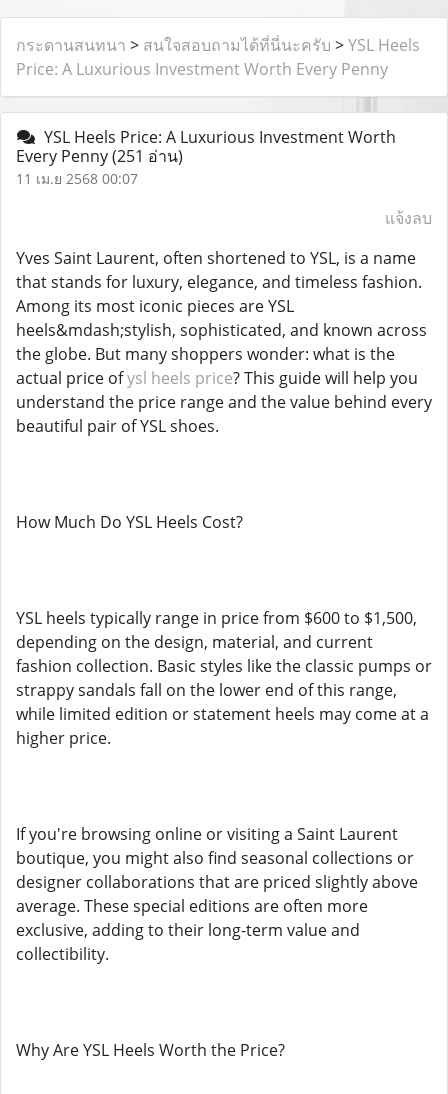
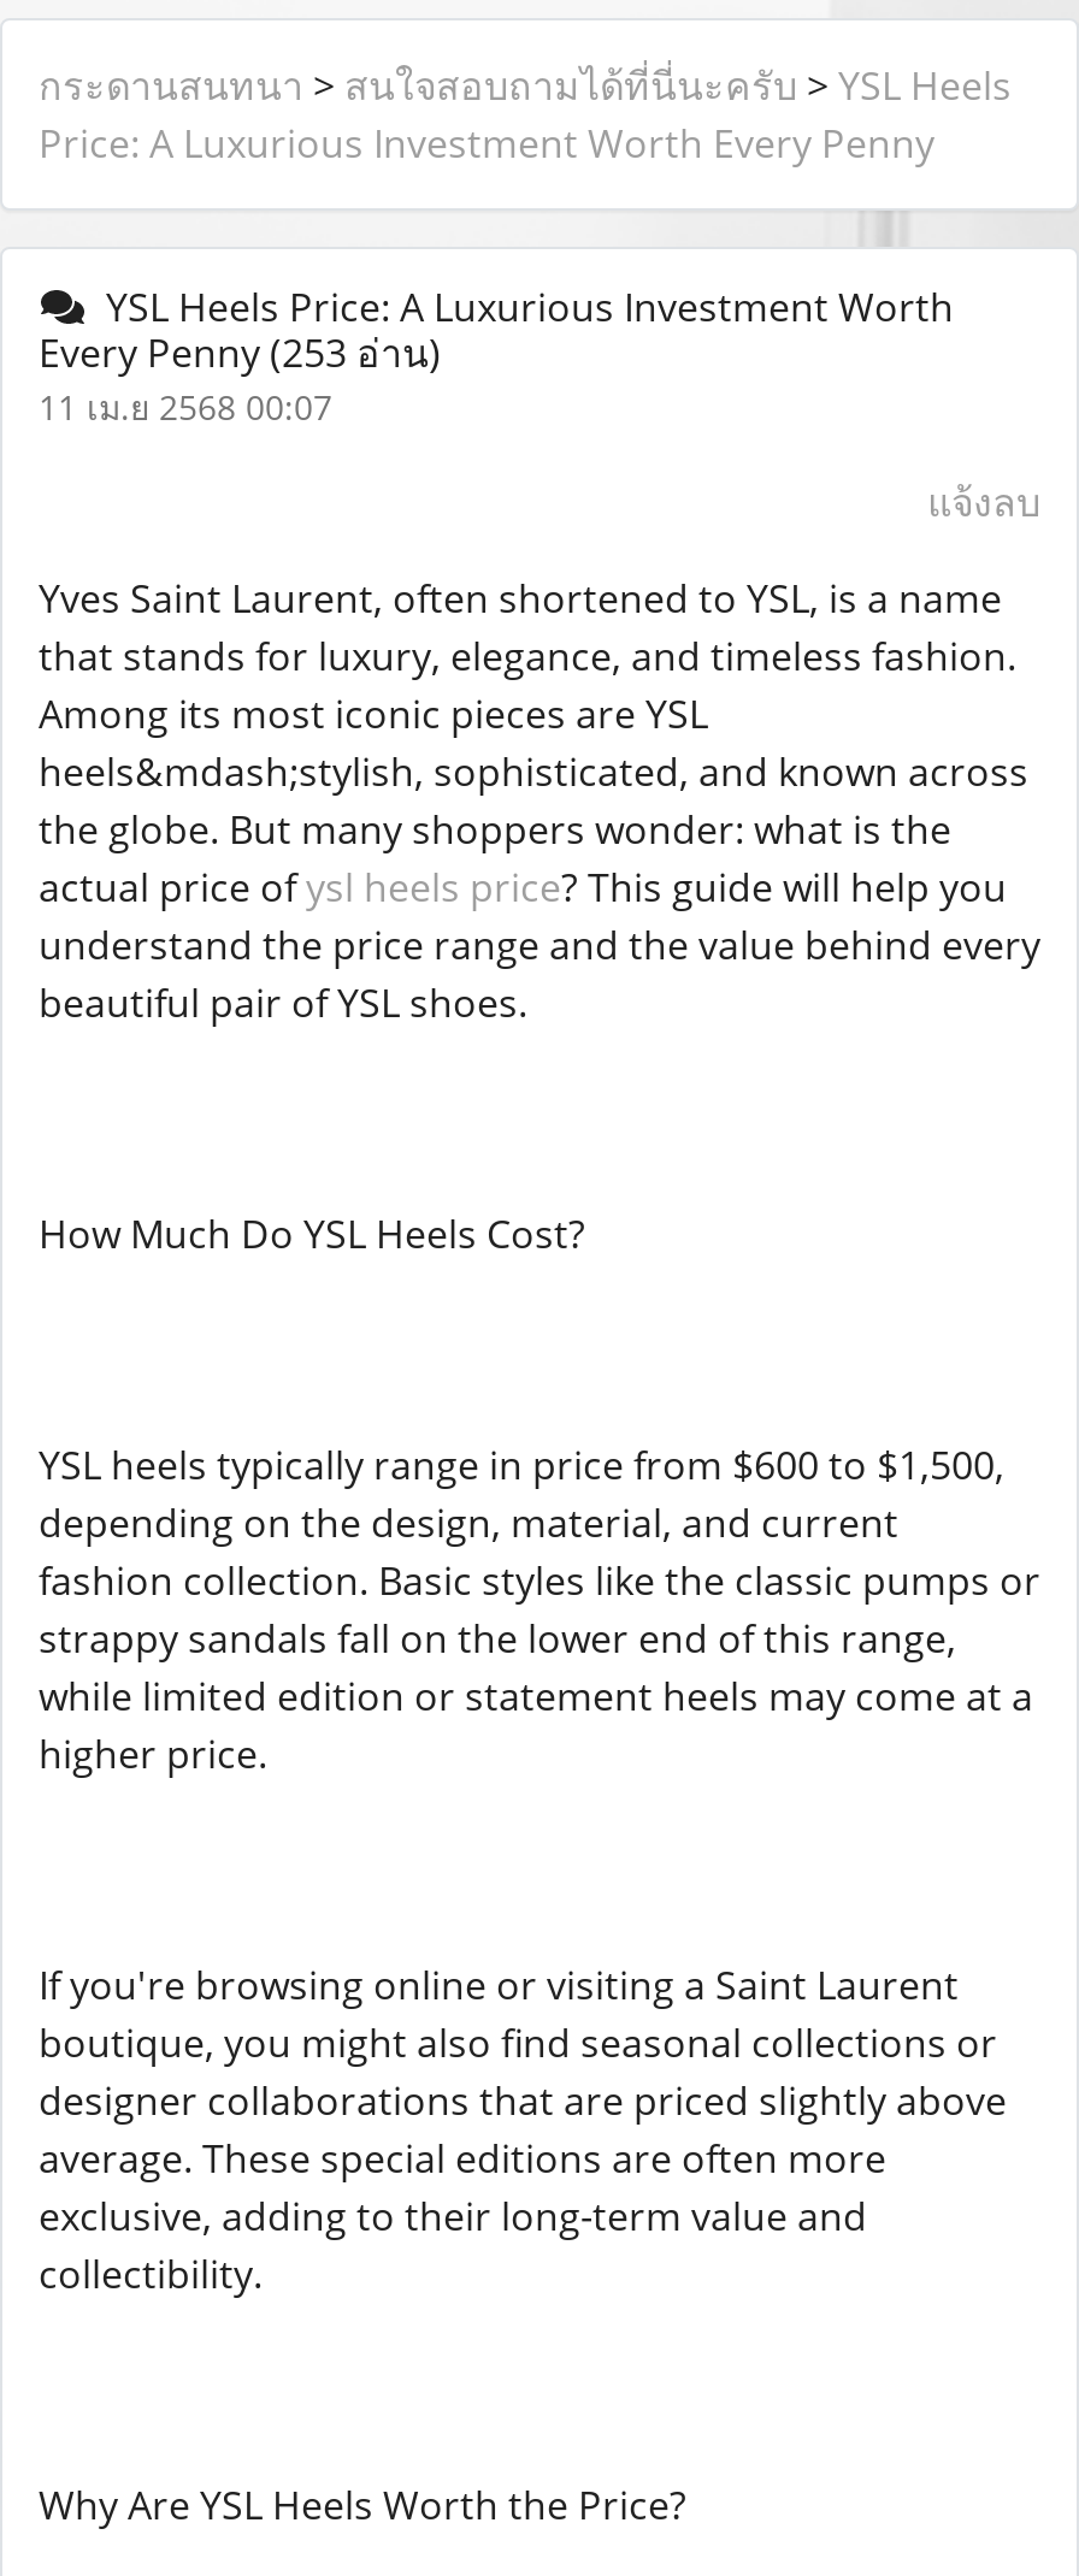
- Every Penny (251 อ่าน)
+ Every Penny (253 อ่าน)
